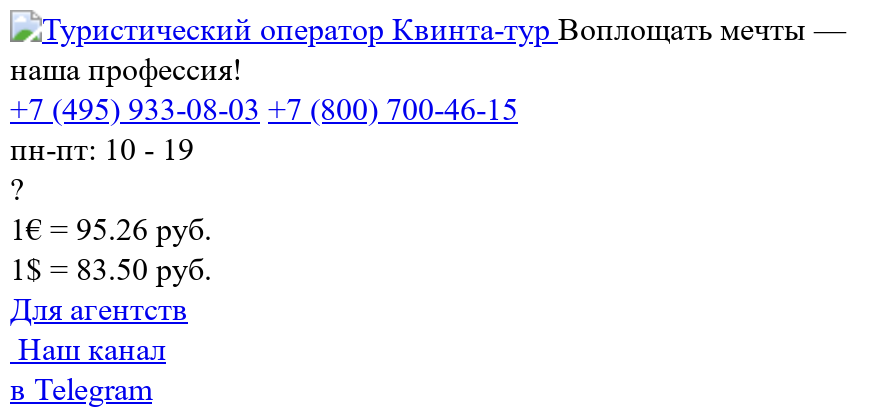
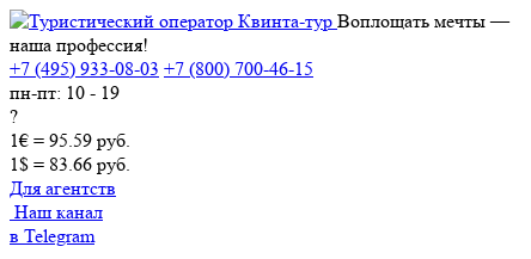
- 1€ = 95.26 руб.
+ 1€ = 95.59 руб.

- 1$ = 83.50 руб.
+ 1$ = 83.66 руб.
